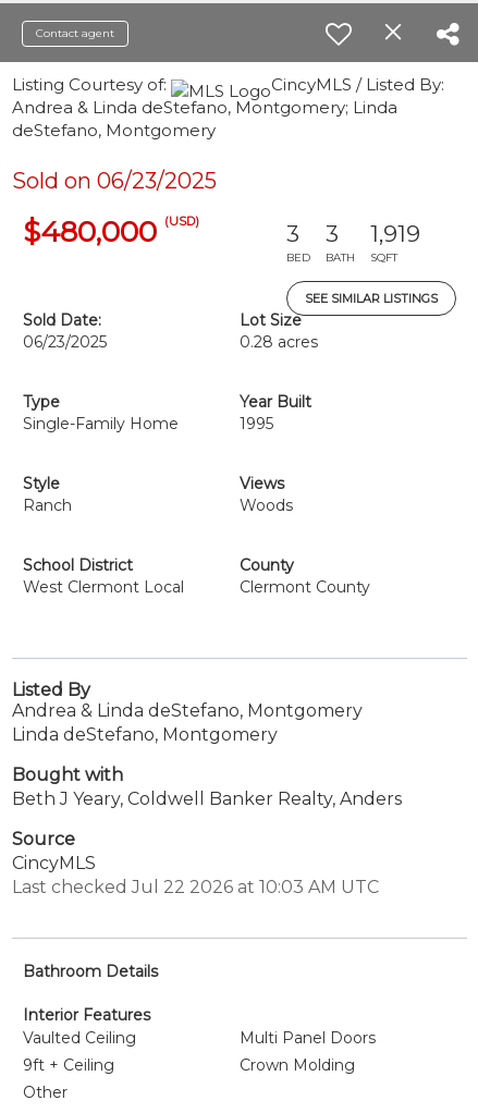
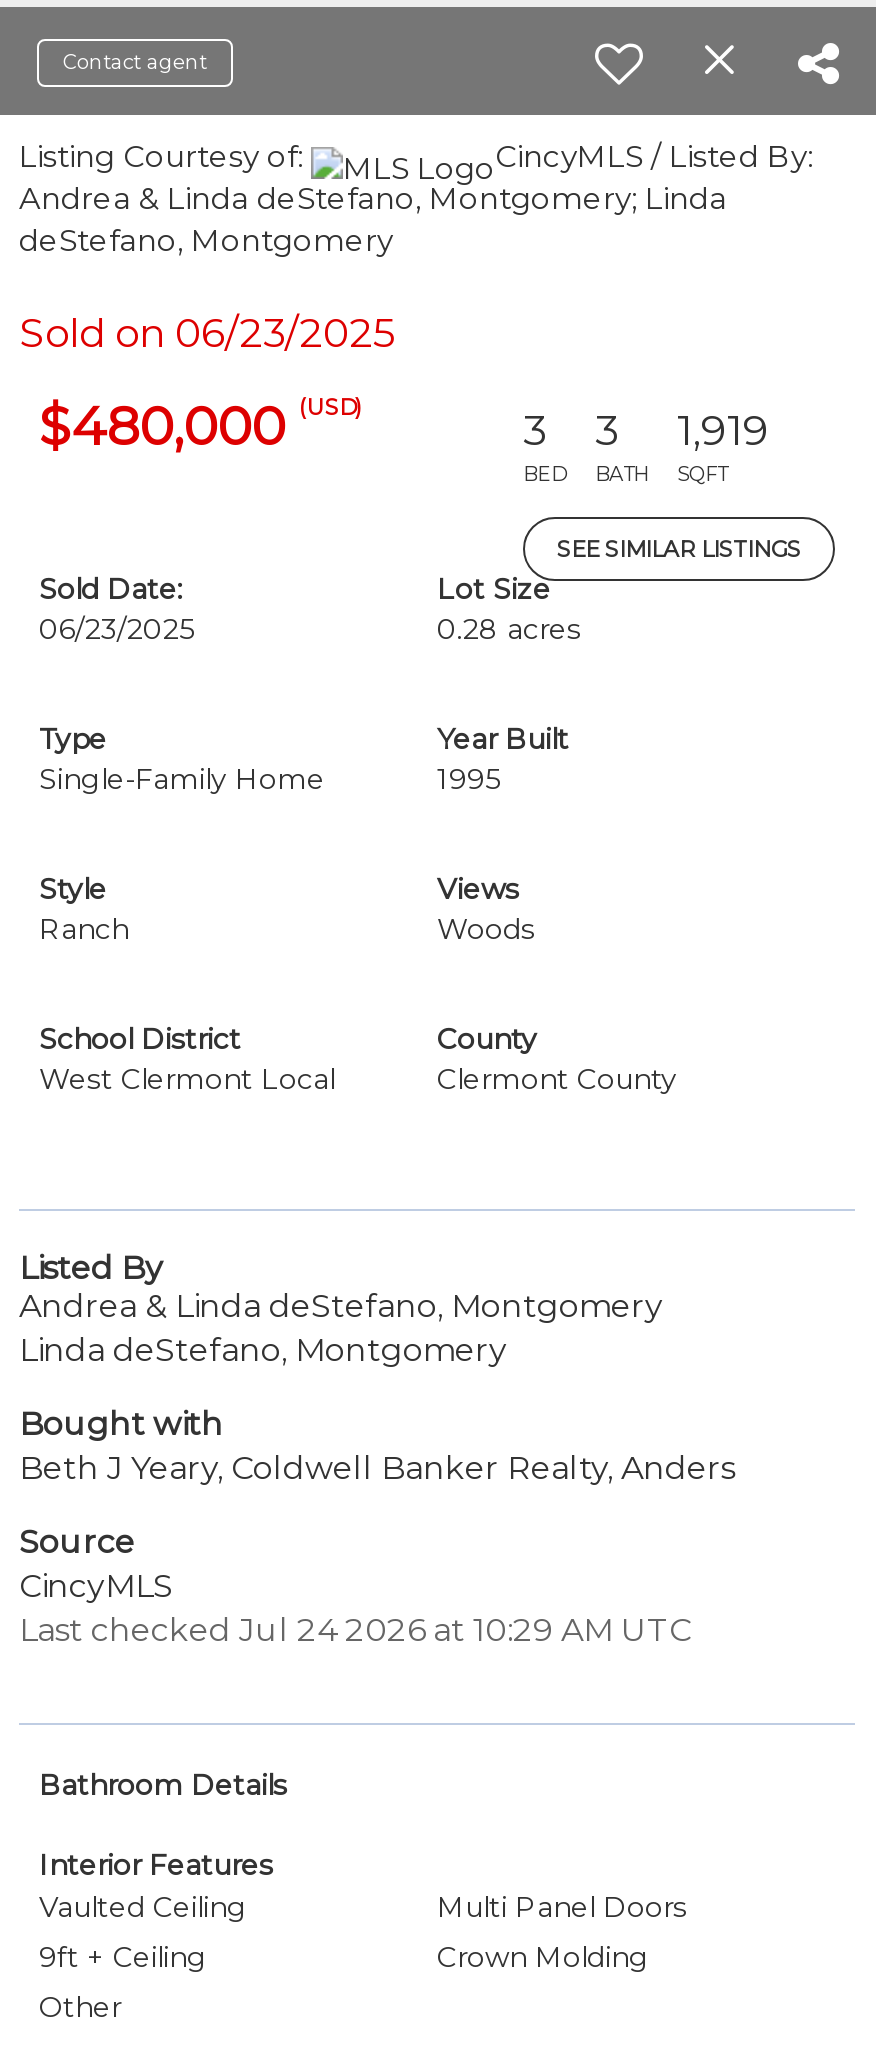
- Last checked Jul 22 2026 at 10:03 AM UTC
+ Last checked Jul 24 2026 at 10:29 AM UTC
